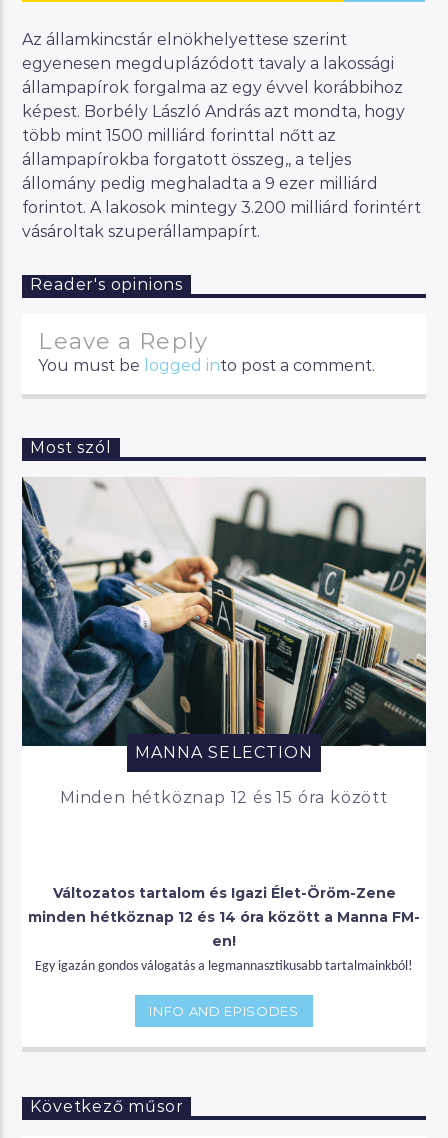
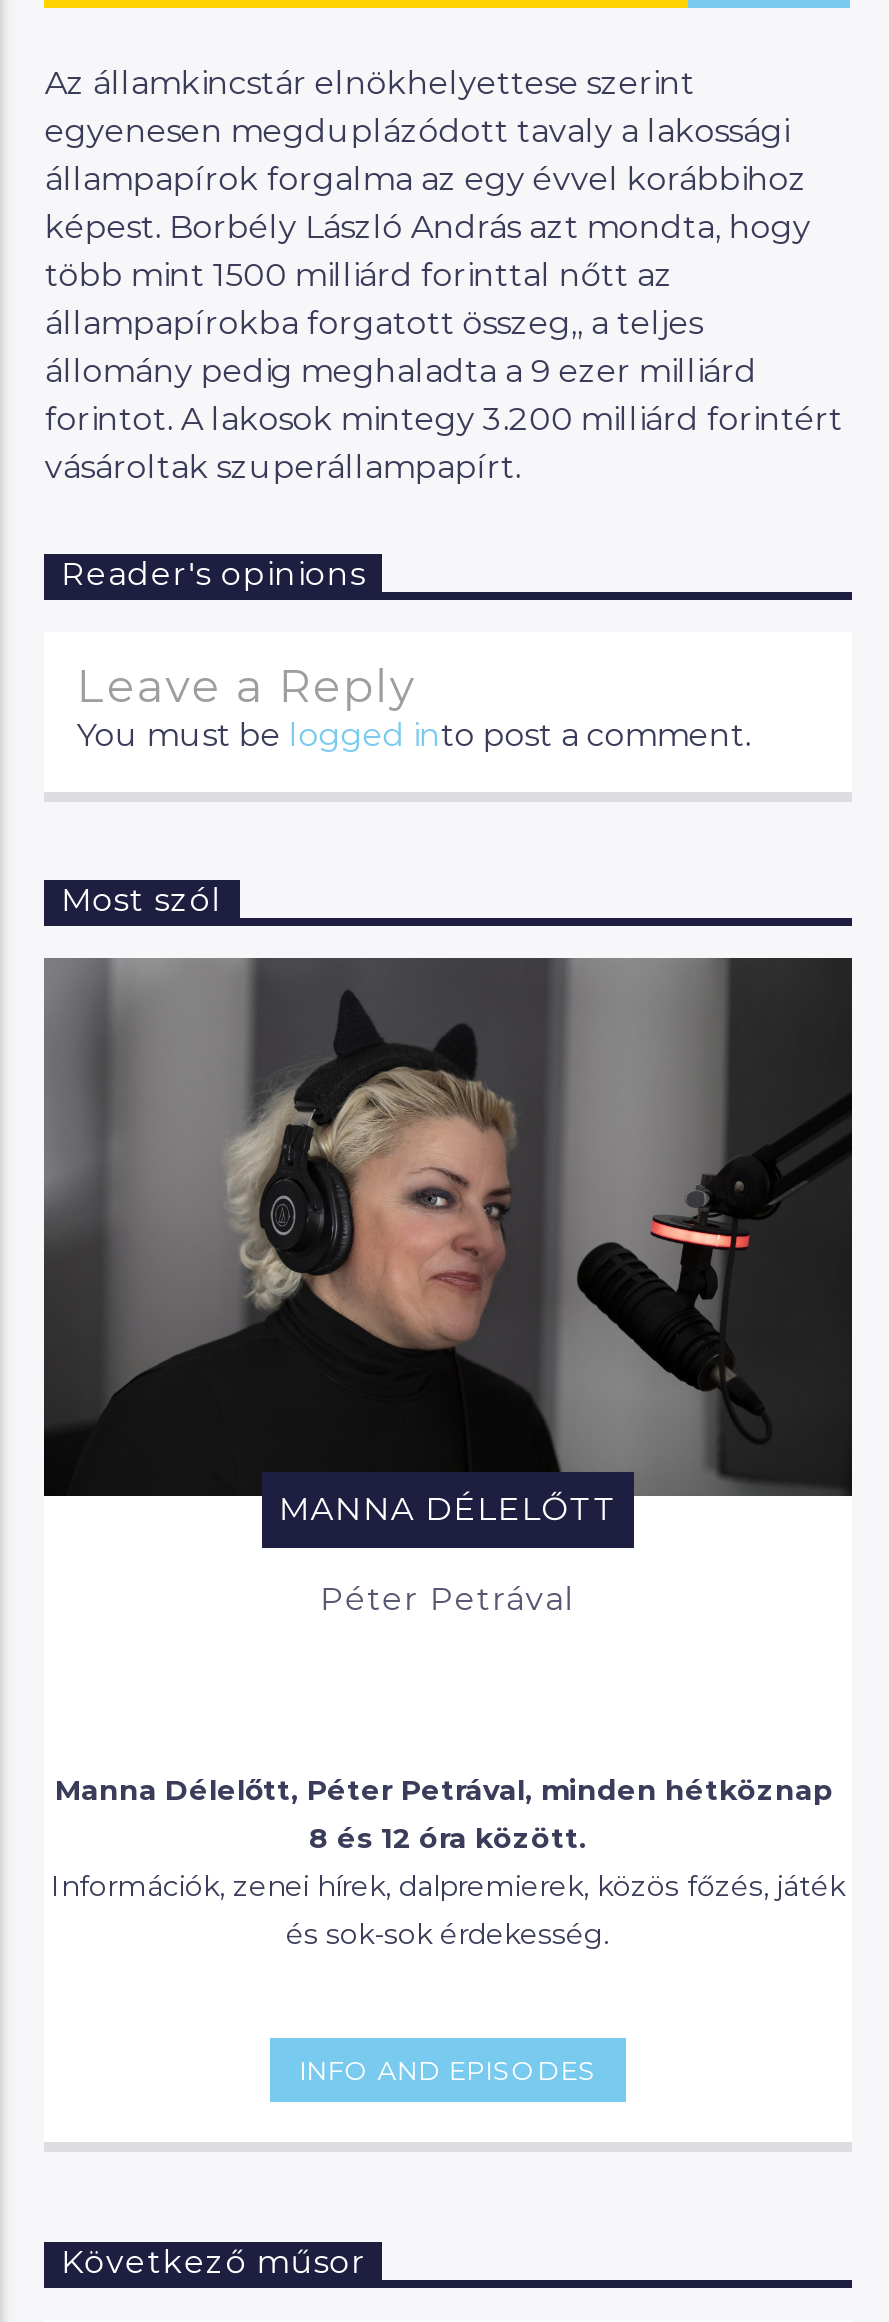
- [image]
- MANNA SELECTION
- Minden hétköznap 12 és 15 óra között
+ [image]
+ MANNA DÉLELŐTT
+ Péter Petrával

- Változatos tartalom és Igazi Élet-Öröm-Zene
- minden hétköznap 12 és 14 óra között a Manna FM-
- en!
- Egy igazán gondos válogatás a legmannasztikusabb tartalmainkból!
+ Manna Délelőtt, Péter Petrával, minden hétköznap
+ 8 és 12 óra között.
+ Információk, zenei hírek, dalpremierek, közös főzés, játék
+ és sok-sok érdekesség.
